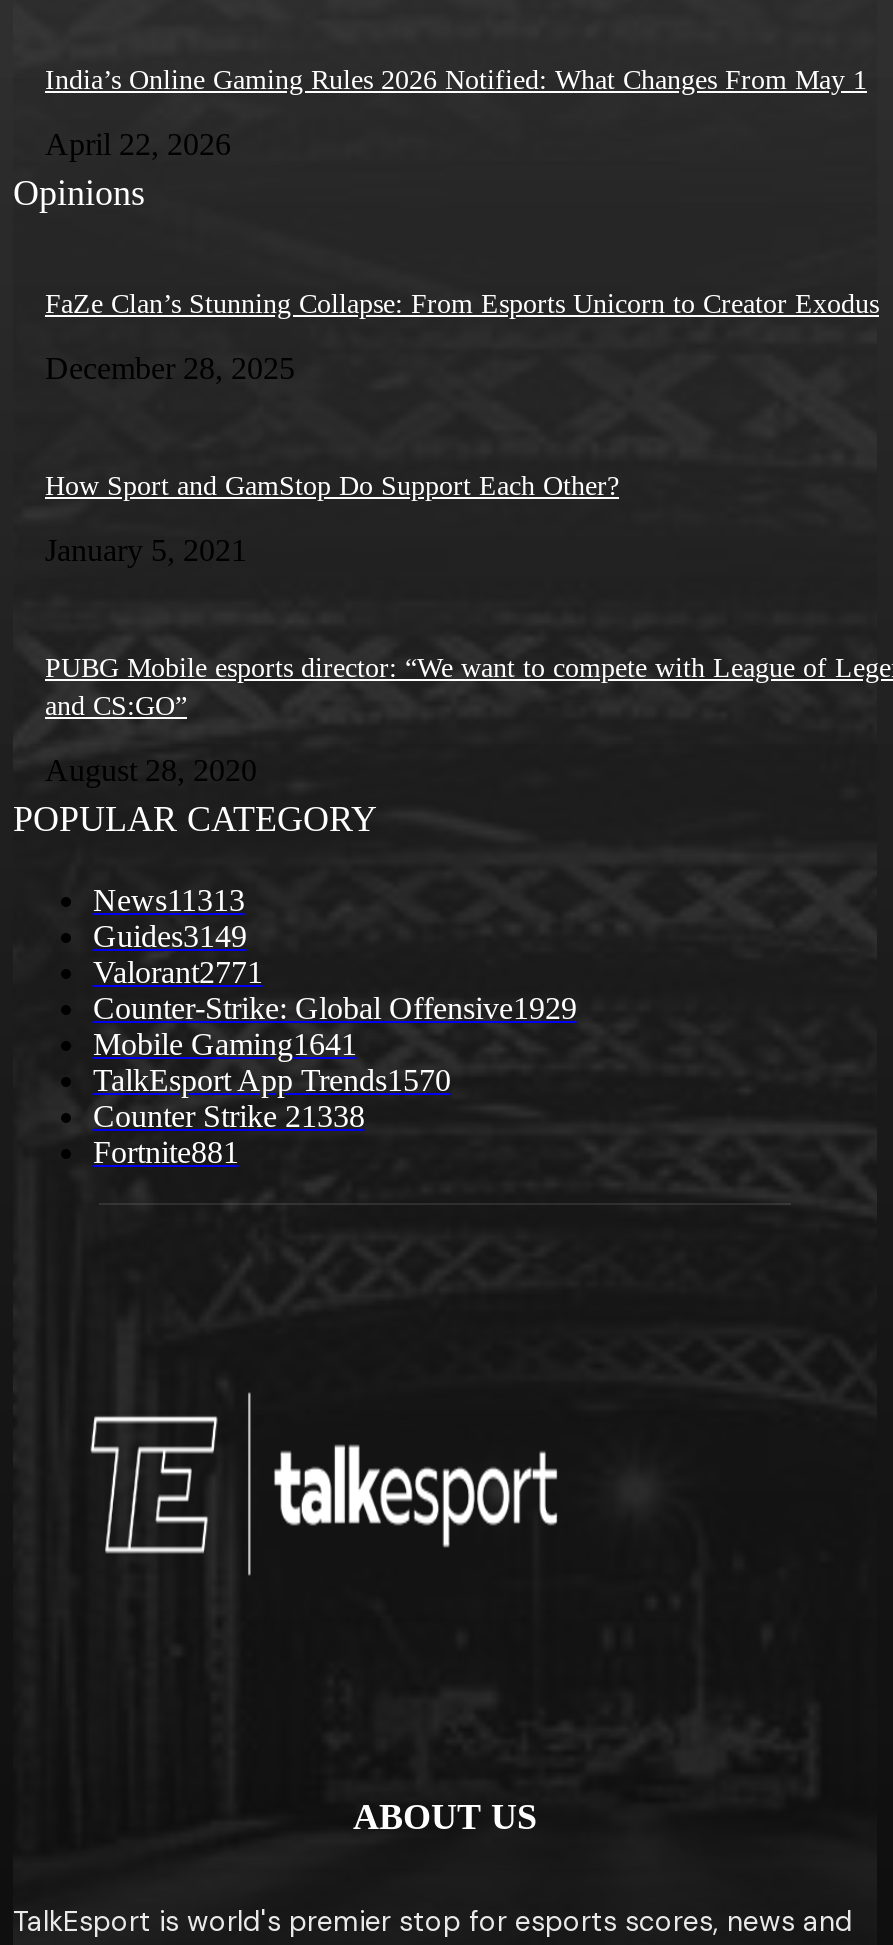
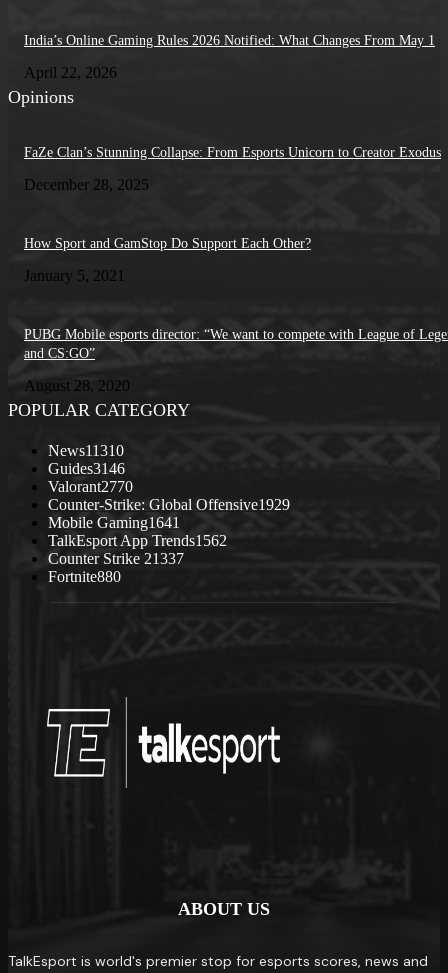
- News11313
+ News11310

- Guides3149
+ Guides3146

- Valorant2771
+ Valorant2770

- TalkEsport App Trends1570
+ TalkEsport App Trends1562

- Counter Strike 21338
+ Counter Strike 21337

- Fortnite881
+ Fortnite880
